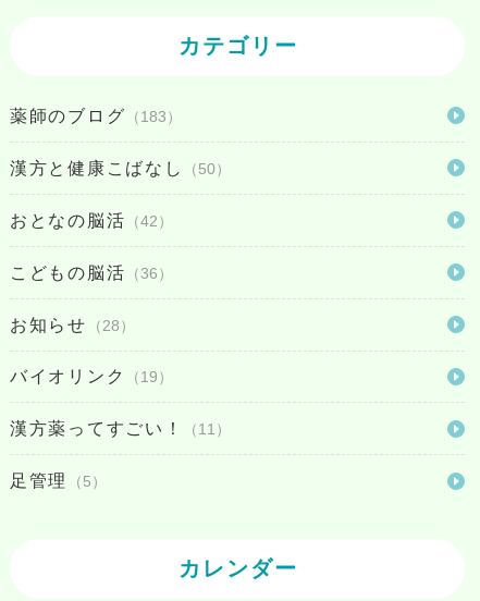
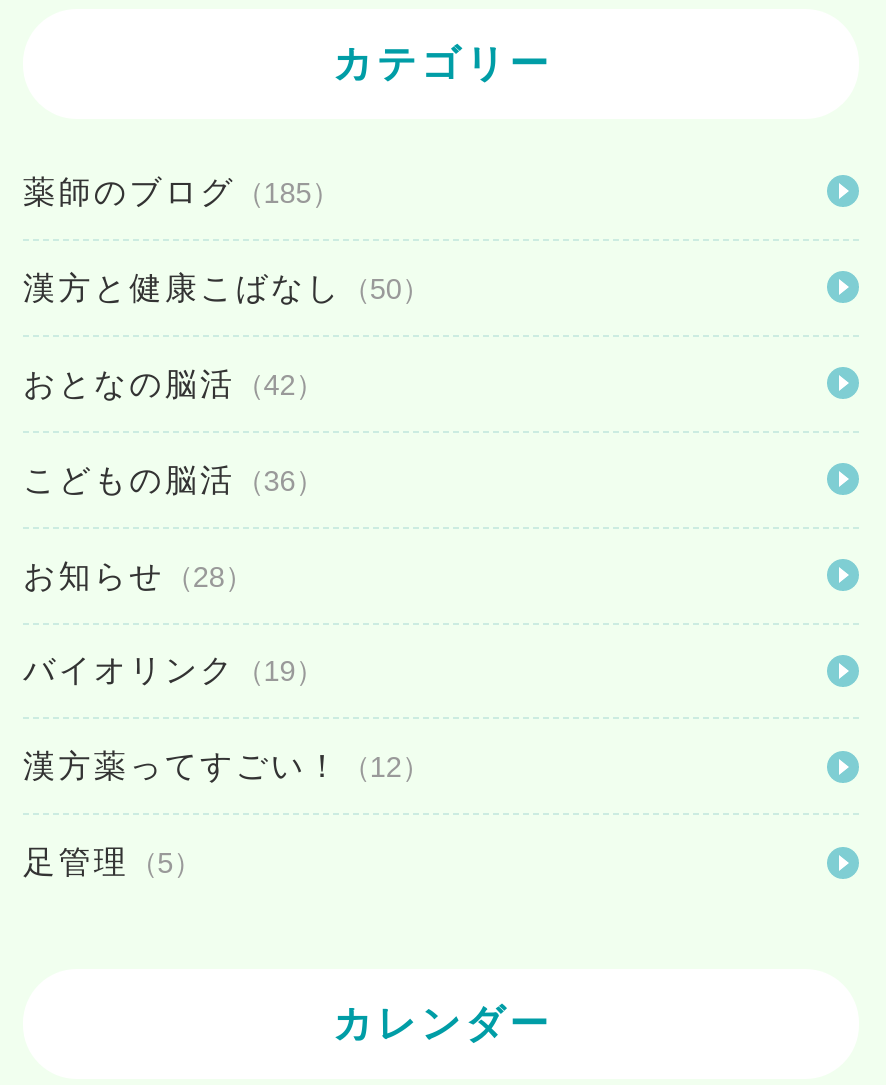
- 薬師のブログ（183）
+ 薬師のブログ（185）

- 漢方薬ってすごい！（11）
+ 漢方薬ってすごい！（12）
